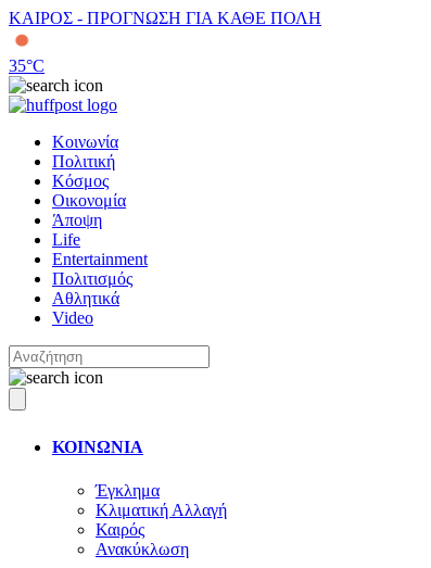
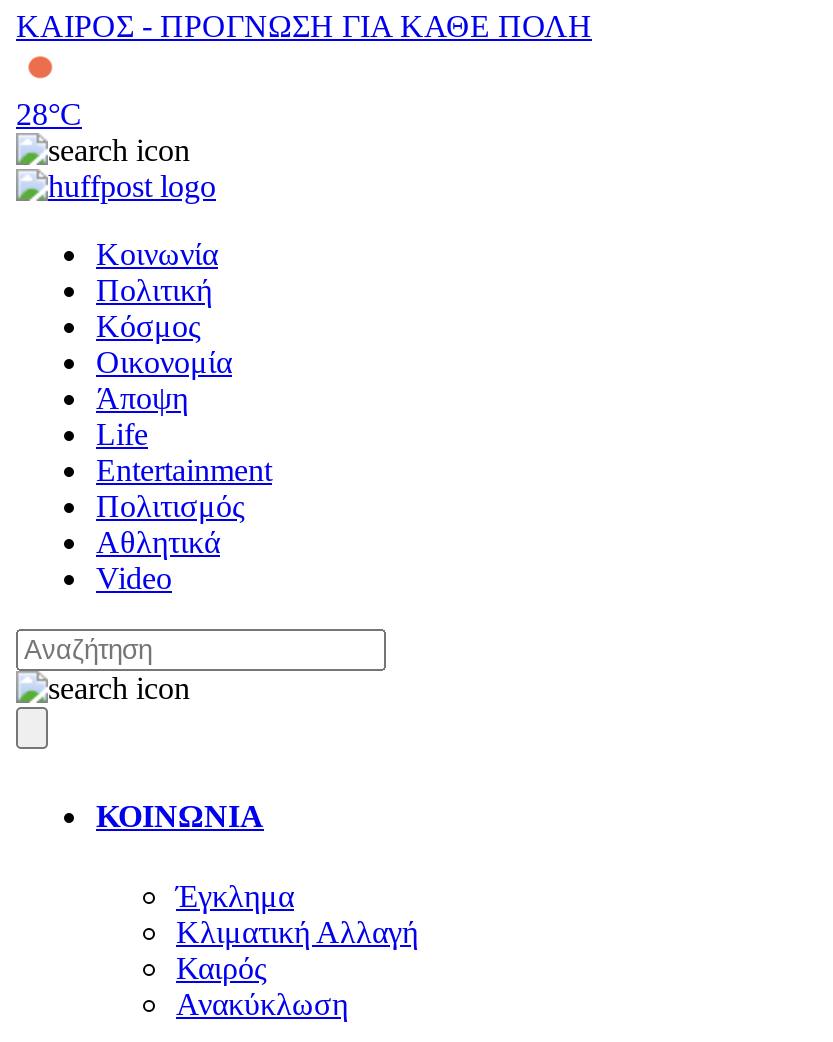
- 35°C
+ 28°C
